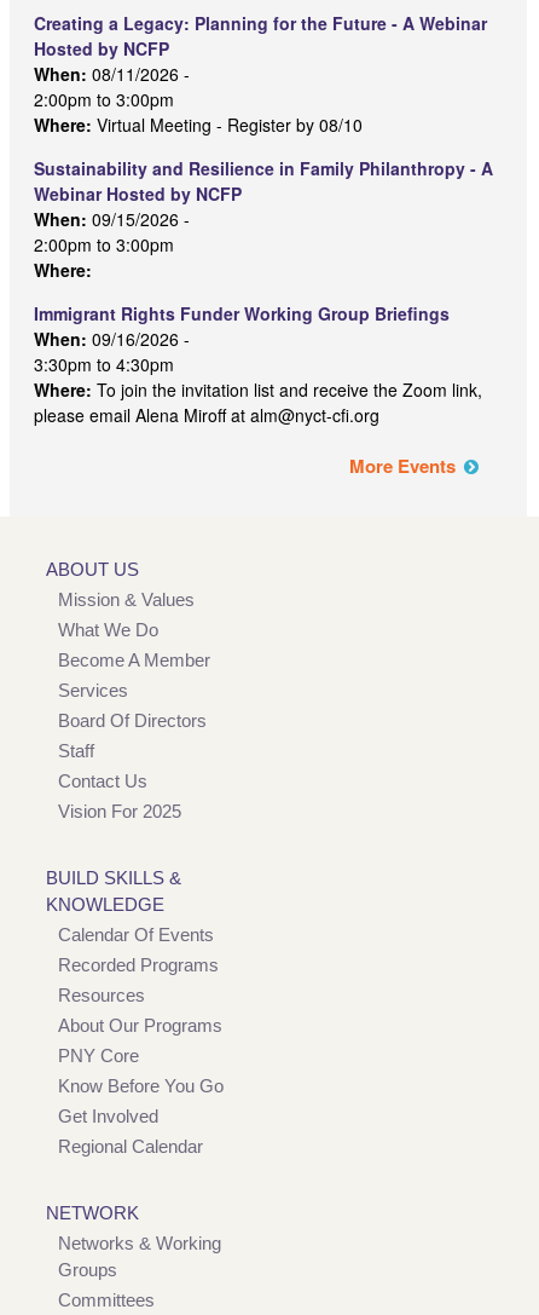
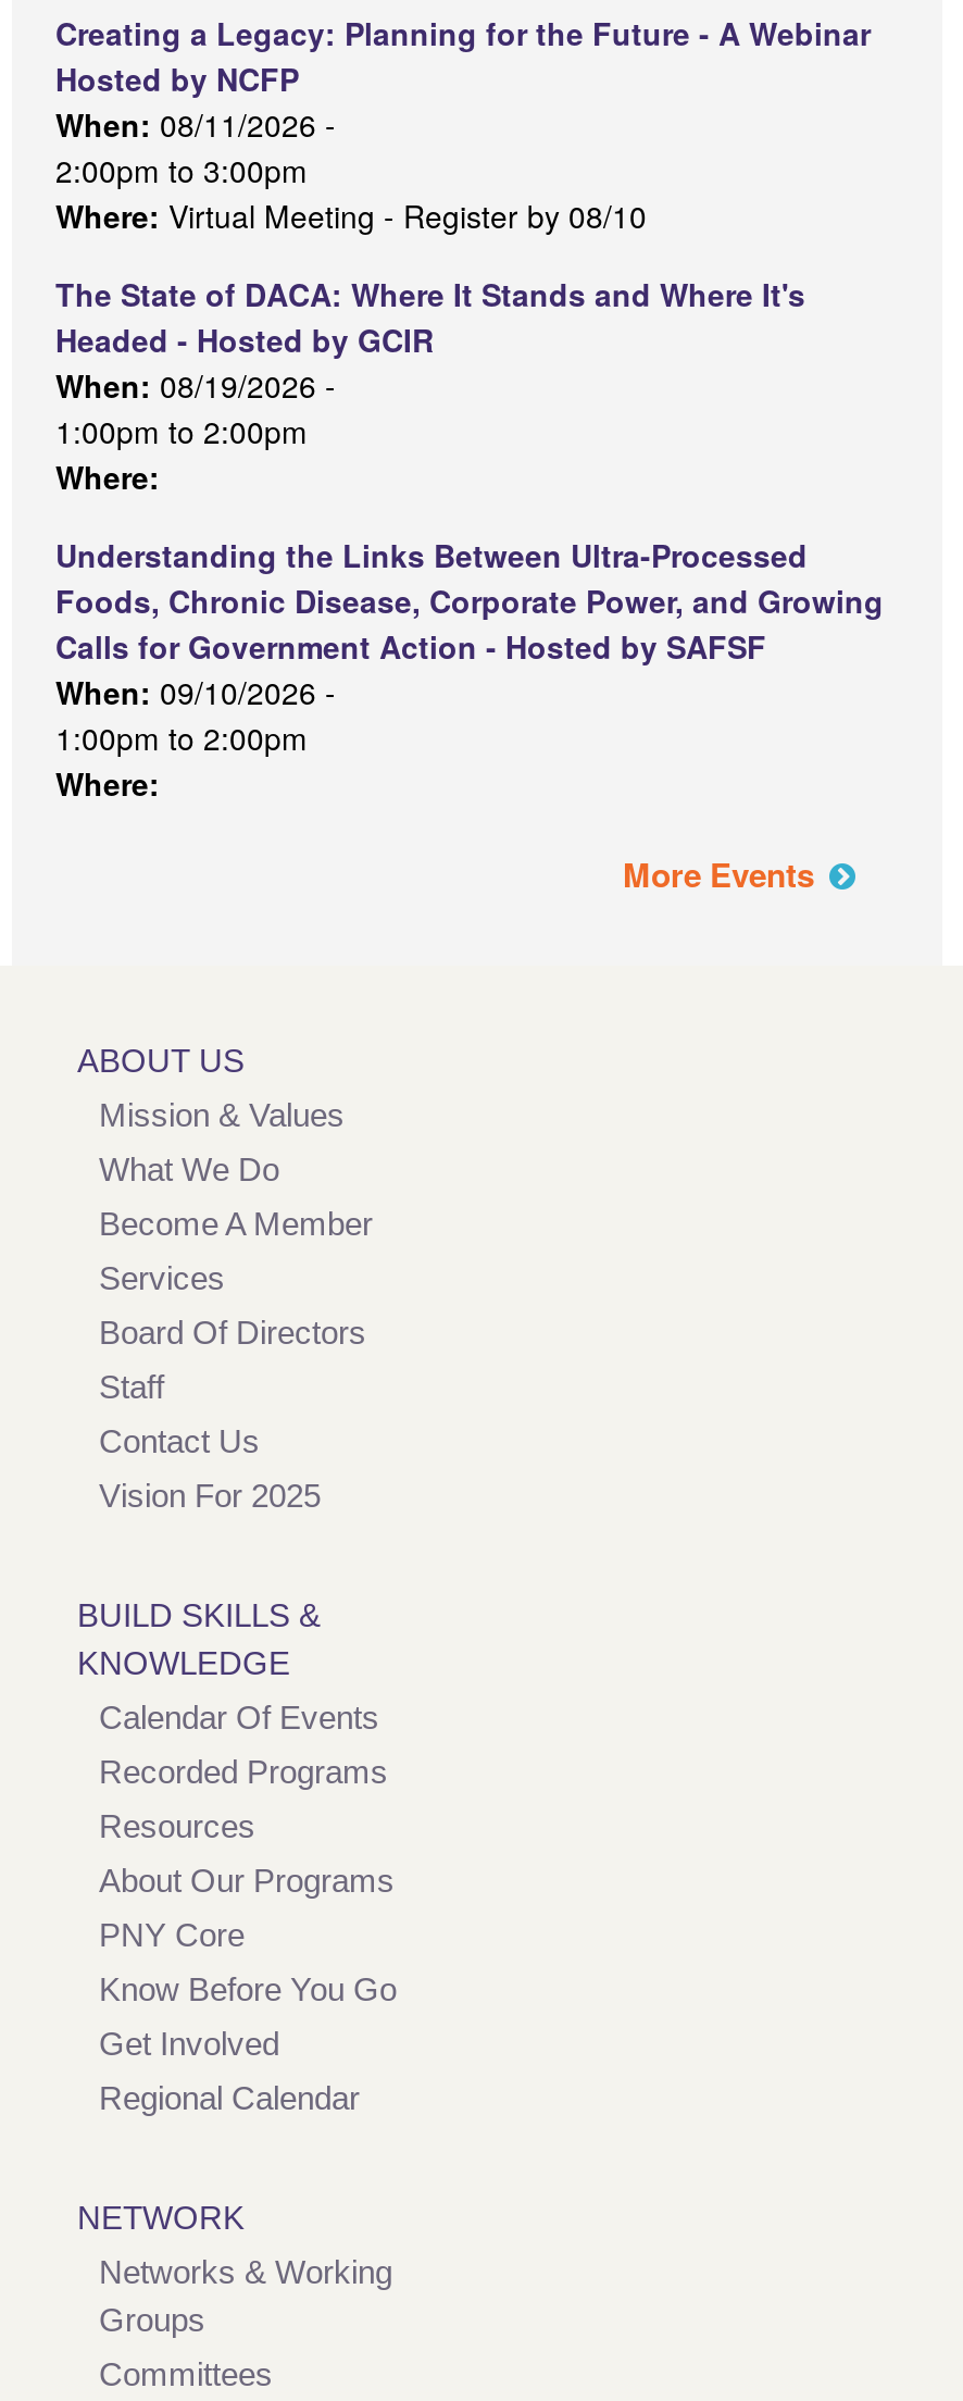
- Sustainability and Resilience in Family Philanthropy - A
- Webinar Hosted by NCFP
- When: 09/15/2026 -
- 2:00pm to 3:00pm
+ The State of DACA: Where It Stands and Where It's
+ Headed - Hosted by GCIR
+ When: 08/19/2026 -
+ 1:00pm to 2:00pm

- Immigrant Rights Funder Working Group Briefings
- When: 09/16/2026 -
- 3:30pm to 4:30pm
- Where: To join the invitation list and receive the Zoom link,
- please email Alena Miroff at alm@nyct-cfi.org
+ Understanding the Links Between Ultra-Processed
+ Foods, Chronic Disease, Corporate Power, and Growing
+ Calls for Government Action - Hosted by SAFSF
+ When: 09/10/2026 -
+ 1:00pm to 2:00pm
+ Where:
